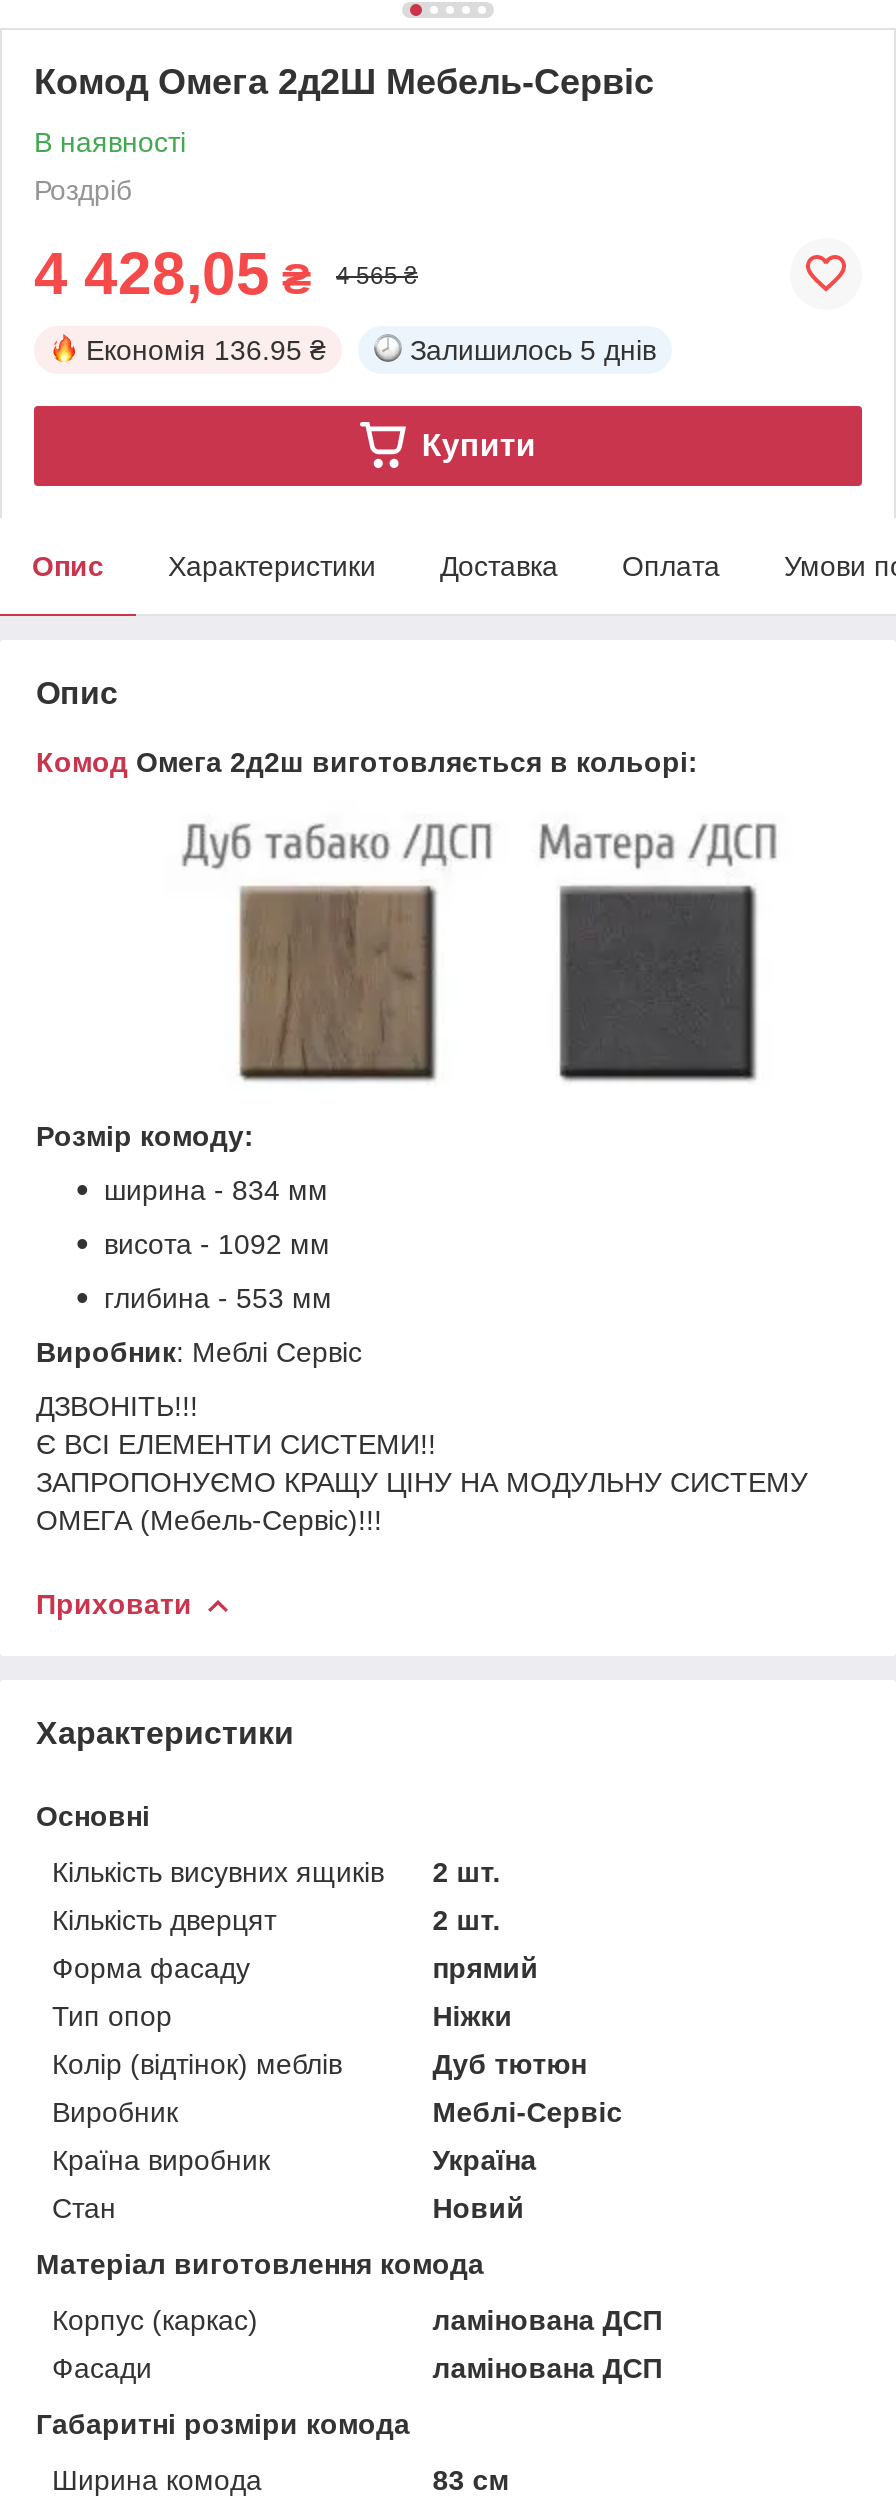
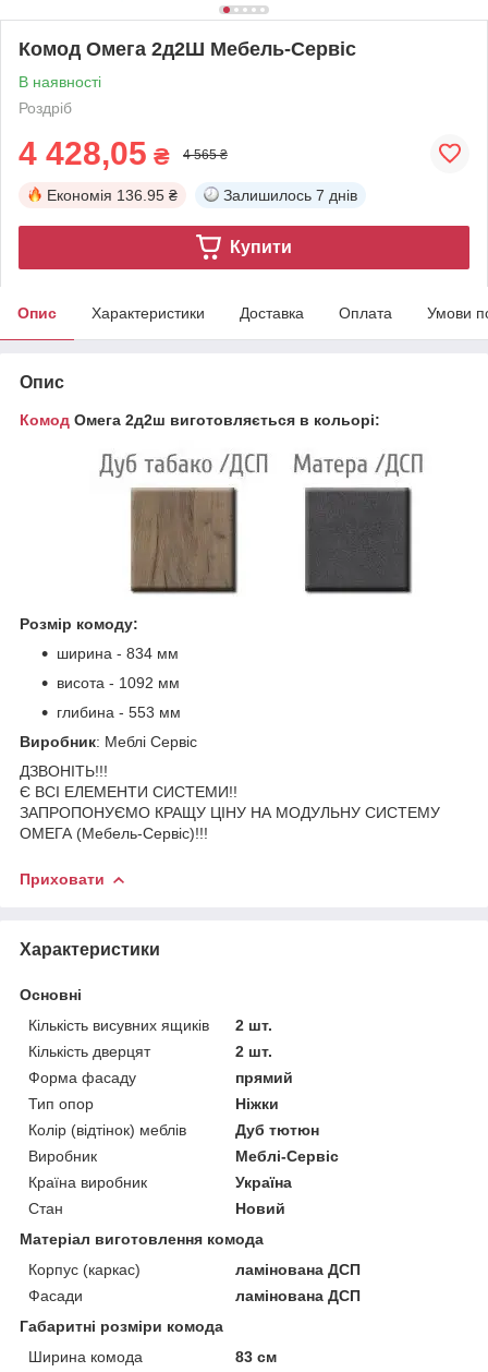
- Залишилось 5 днів
+ Залишилось 7 днів
